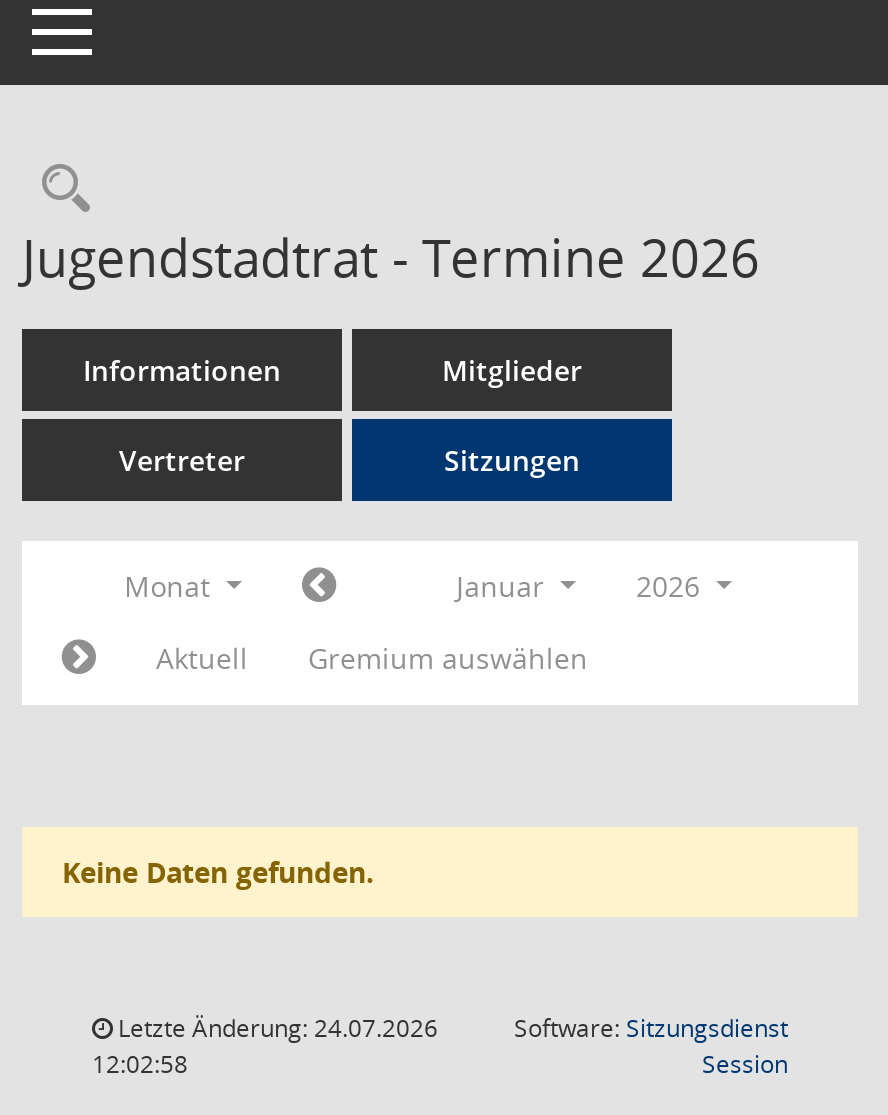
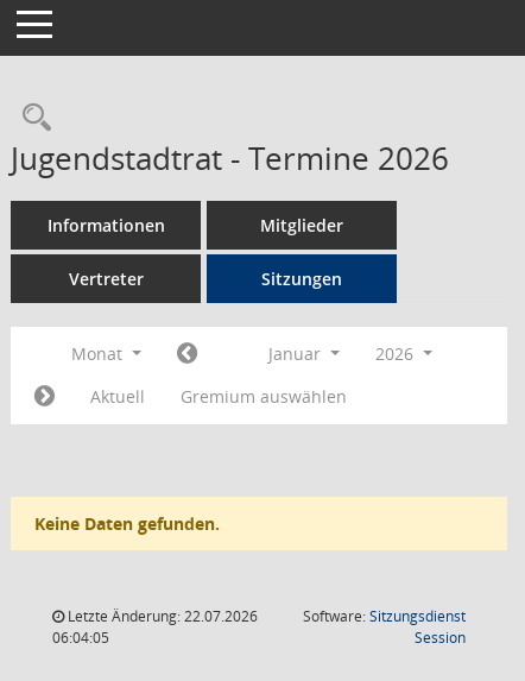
- Letzte Änderung: 24.07.2026
+ Letzte Änderung: 22.07.2026

- 12:02:58
+ 06:04:05
